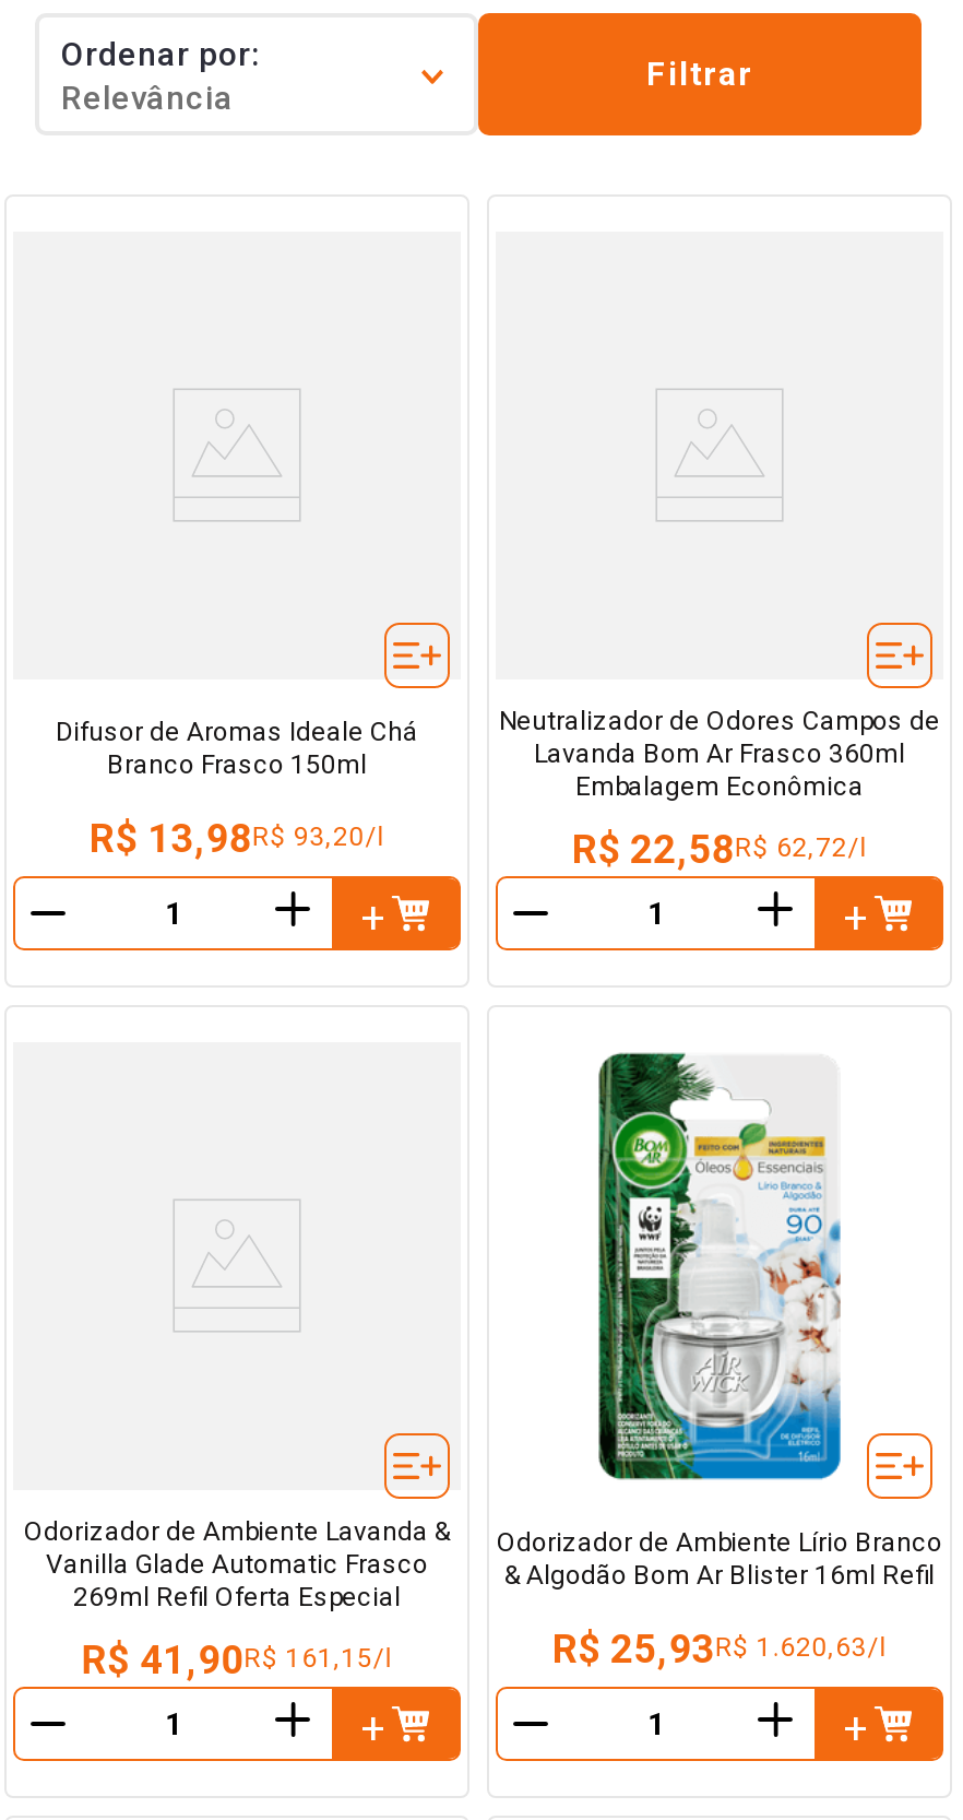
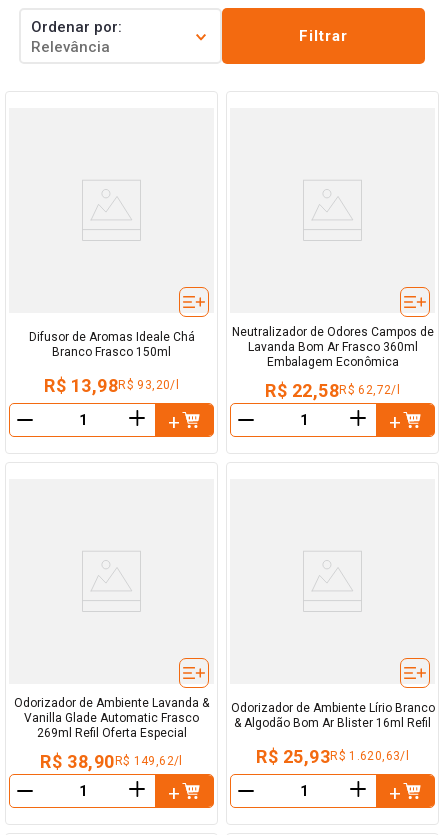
- [image]

- R$ 41,90R$ 161,15/l
+ R$ 38,90R$ 149,62/l
